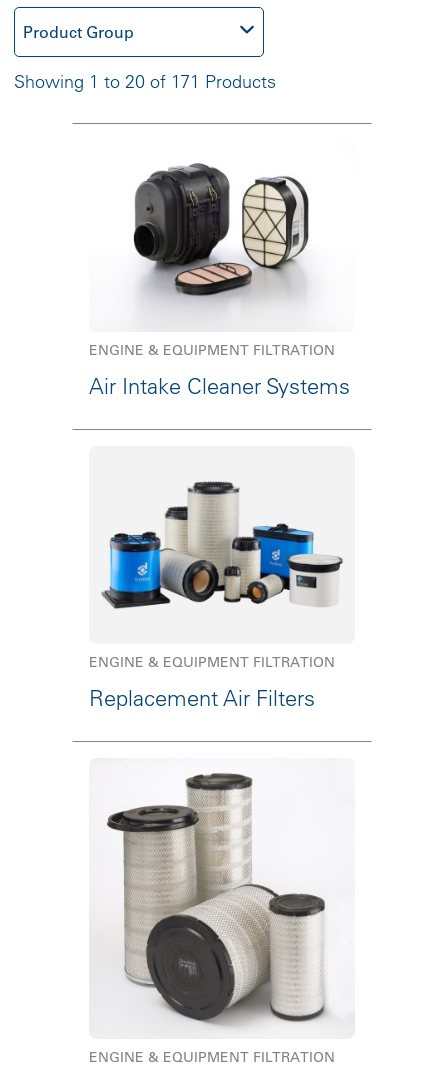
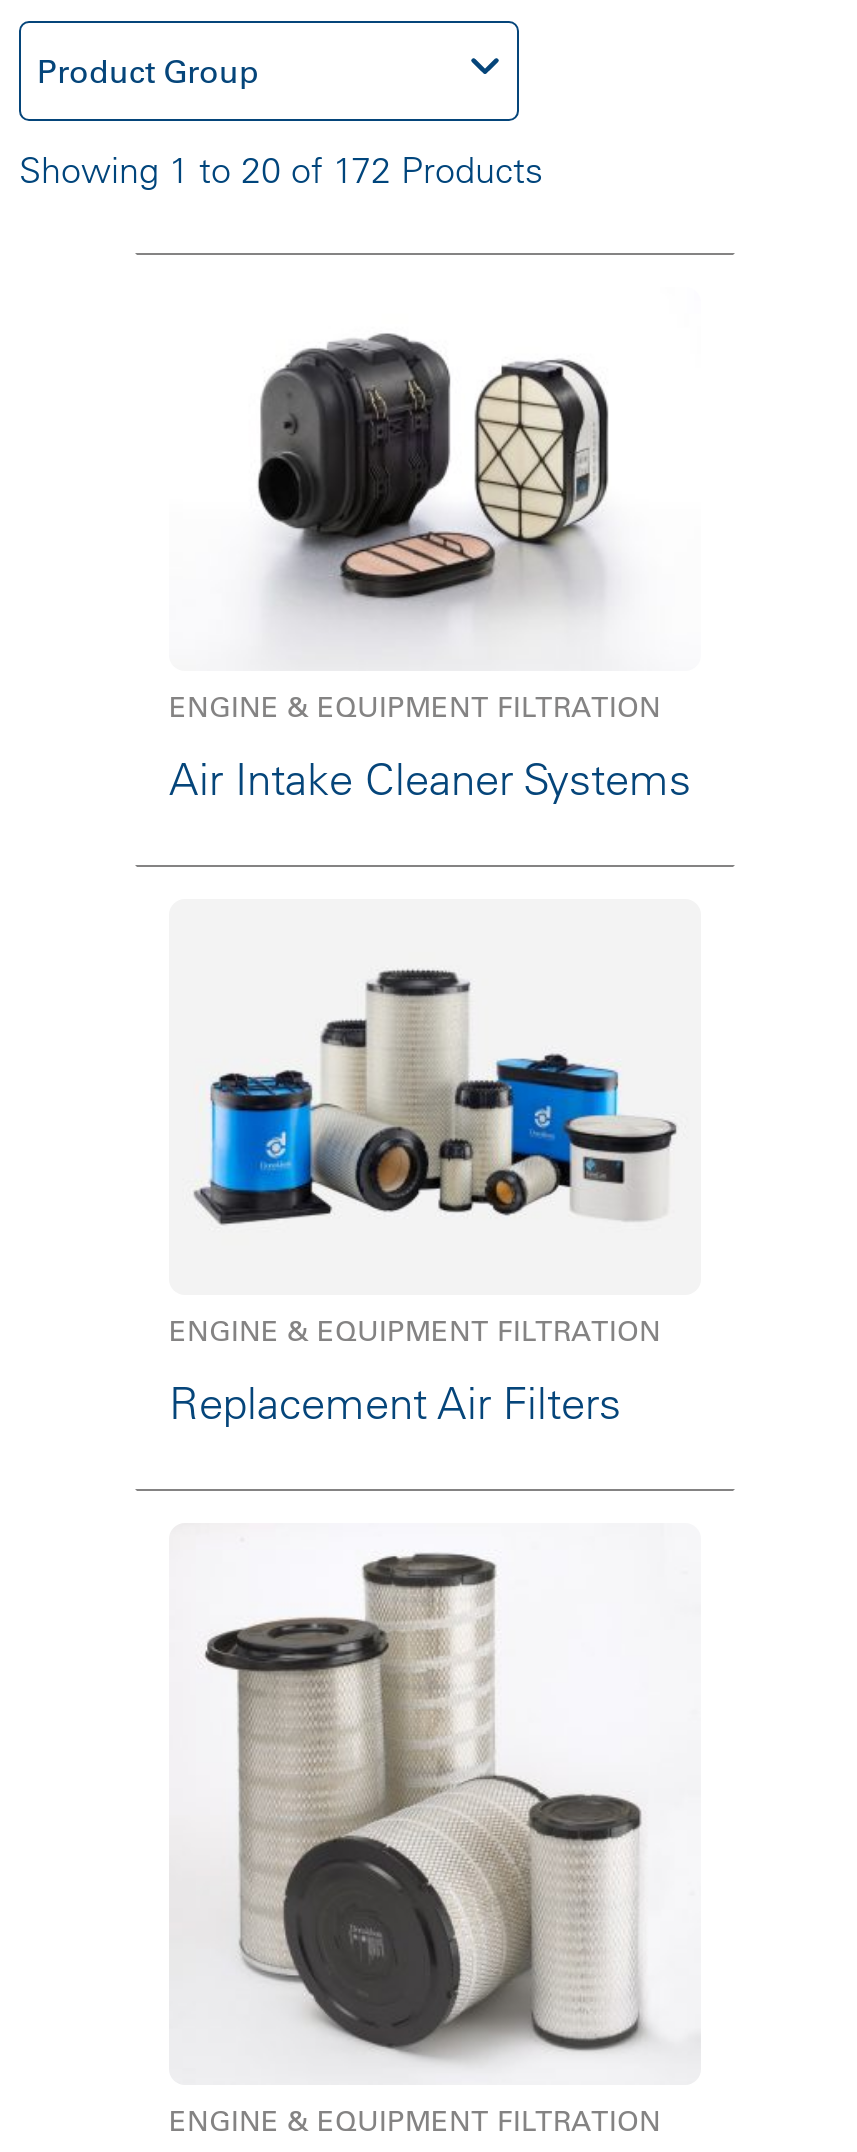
- Showing 1 to 20 of 171 Products
+ Showing 1 to 20 of 172 Products
